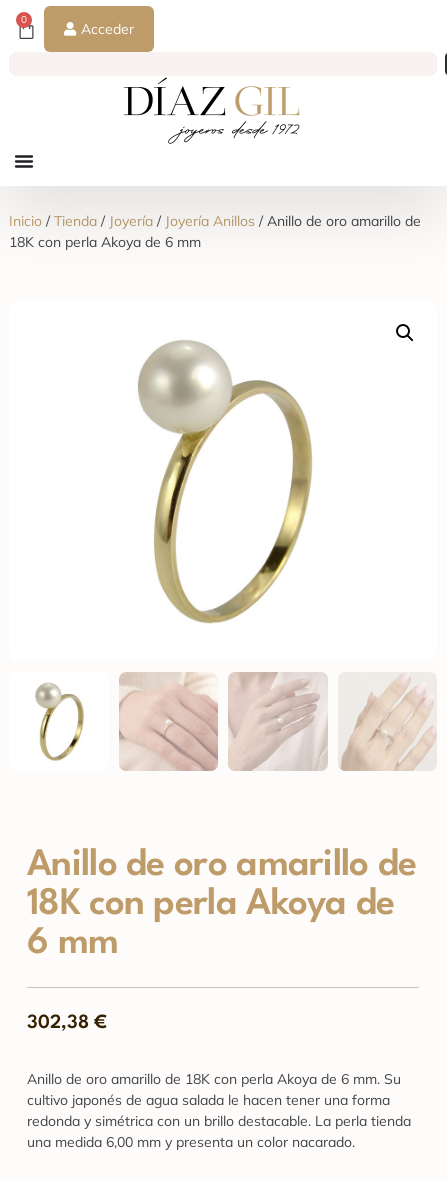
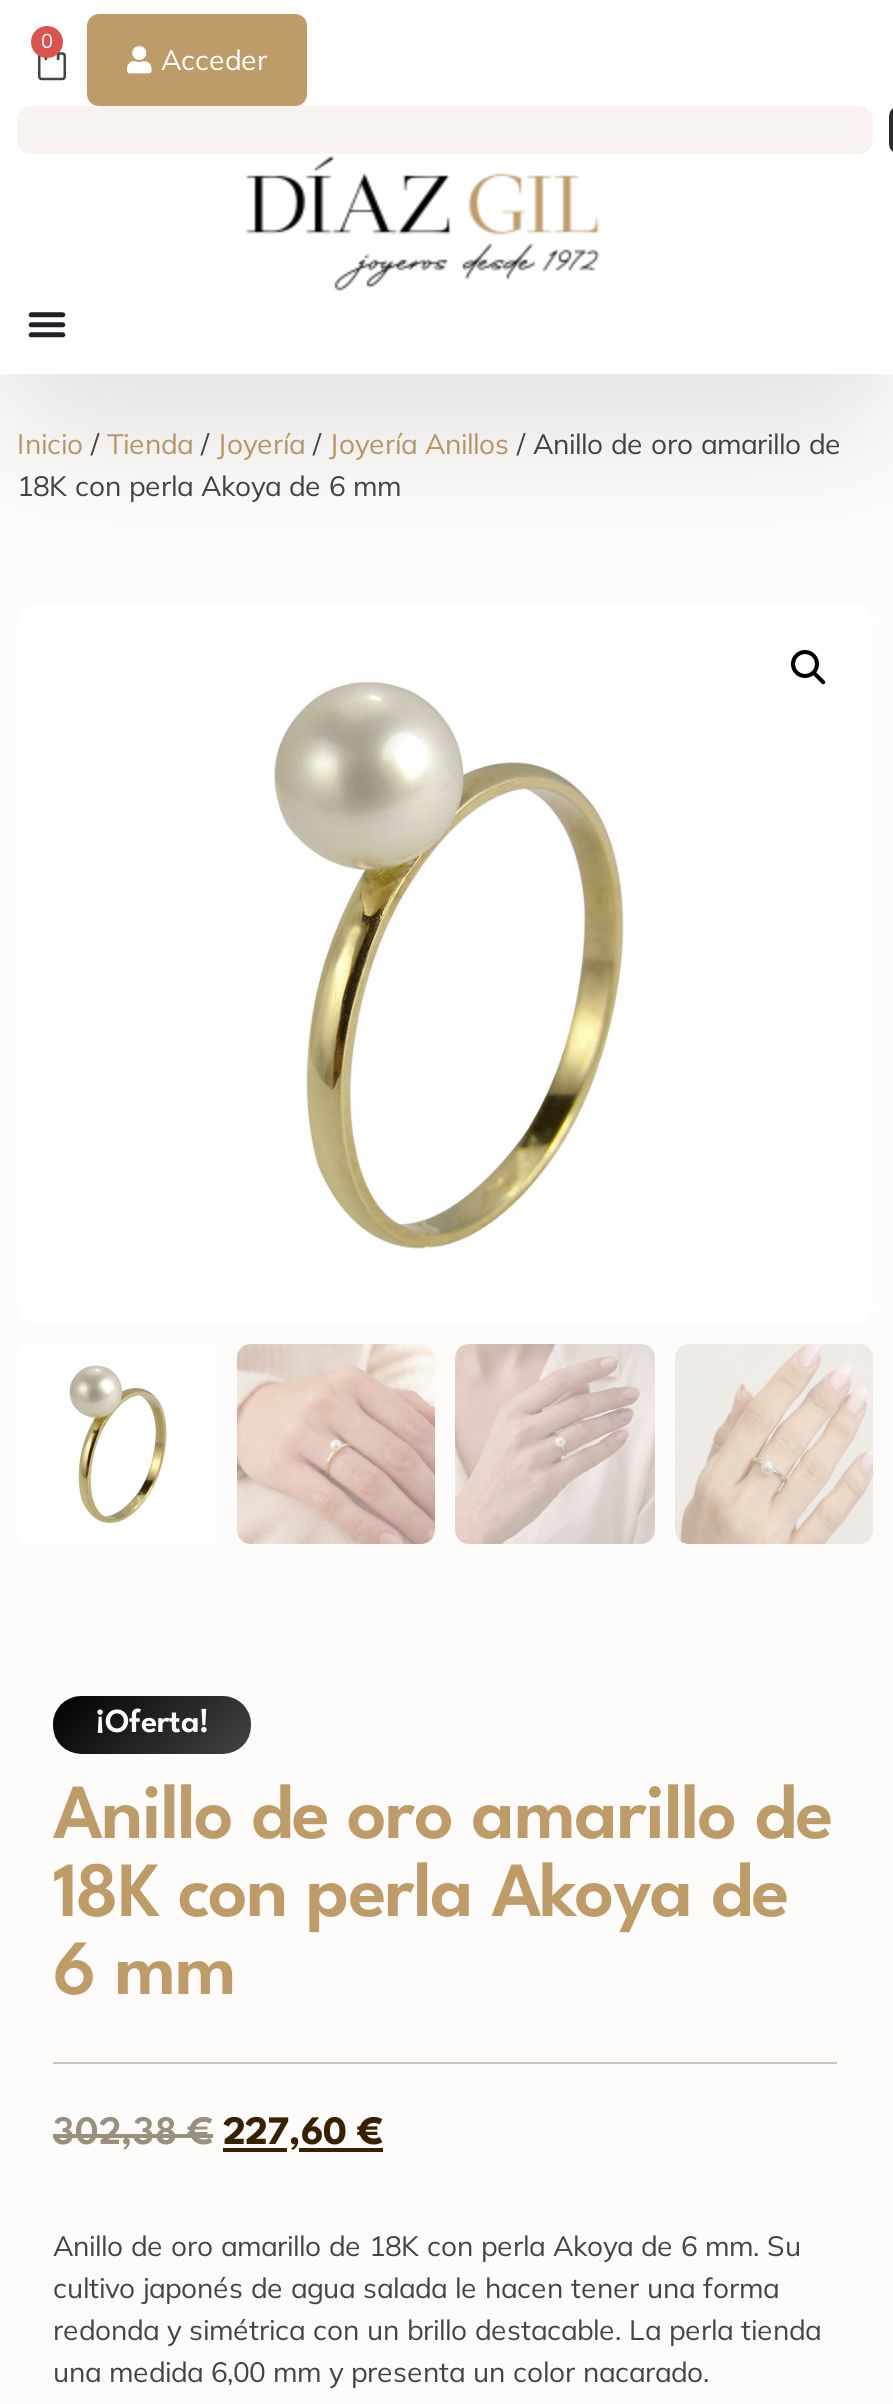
+ ¡Oferta!

- 302,38 €
+ 302,38€ 227,60 €
